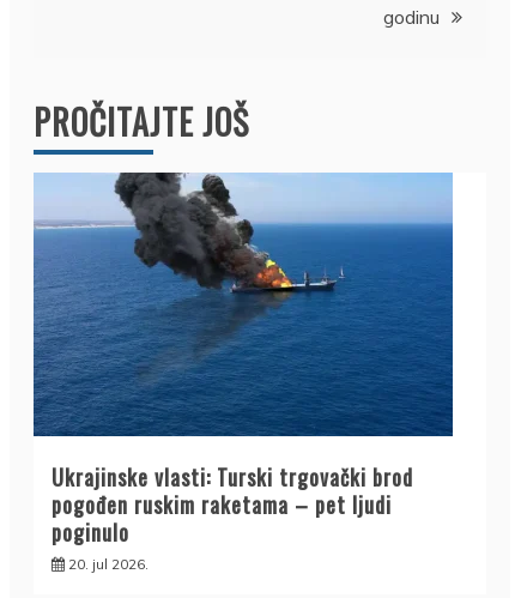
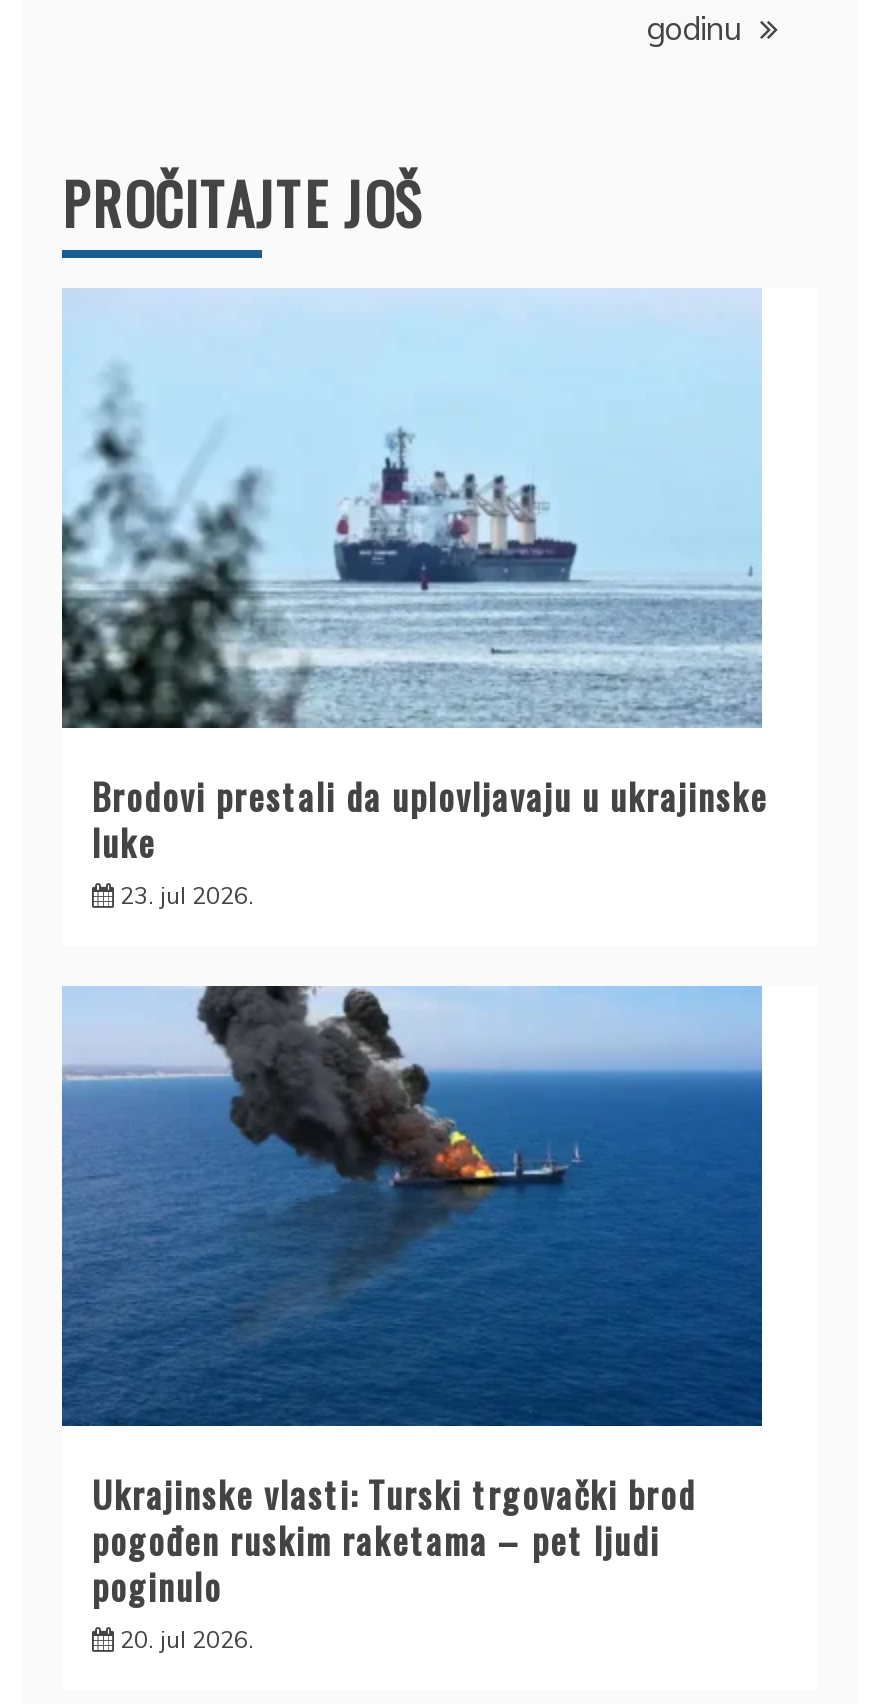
+ [image]
+ Brodovi prestali da uplovljavaju u ukrajinske
+ luke
+ 23. jul 2026.
